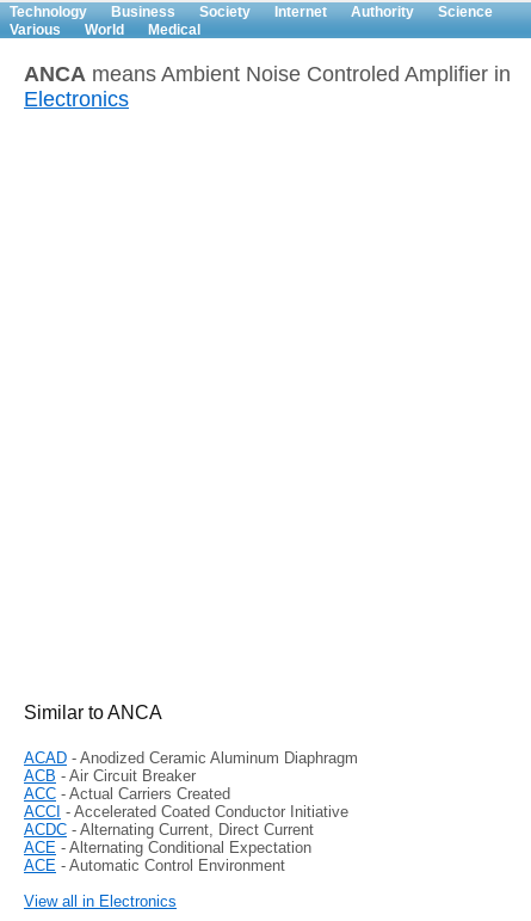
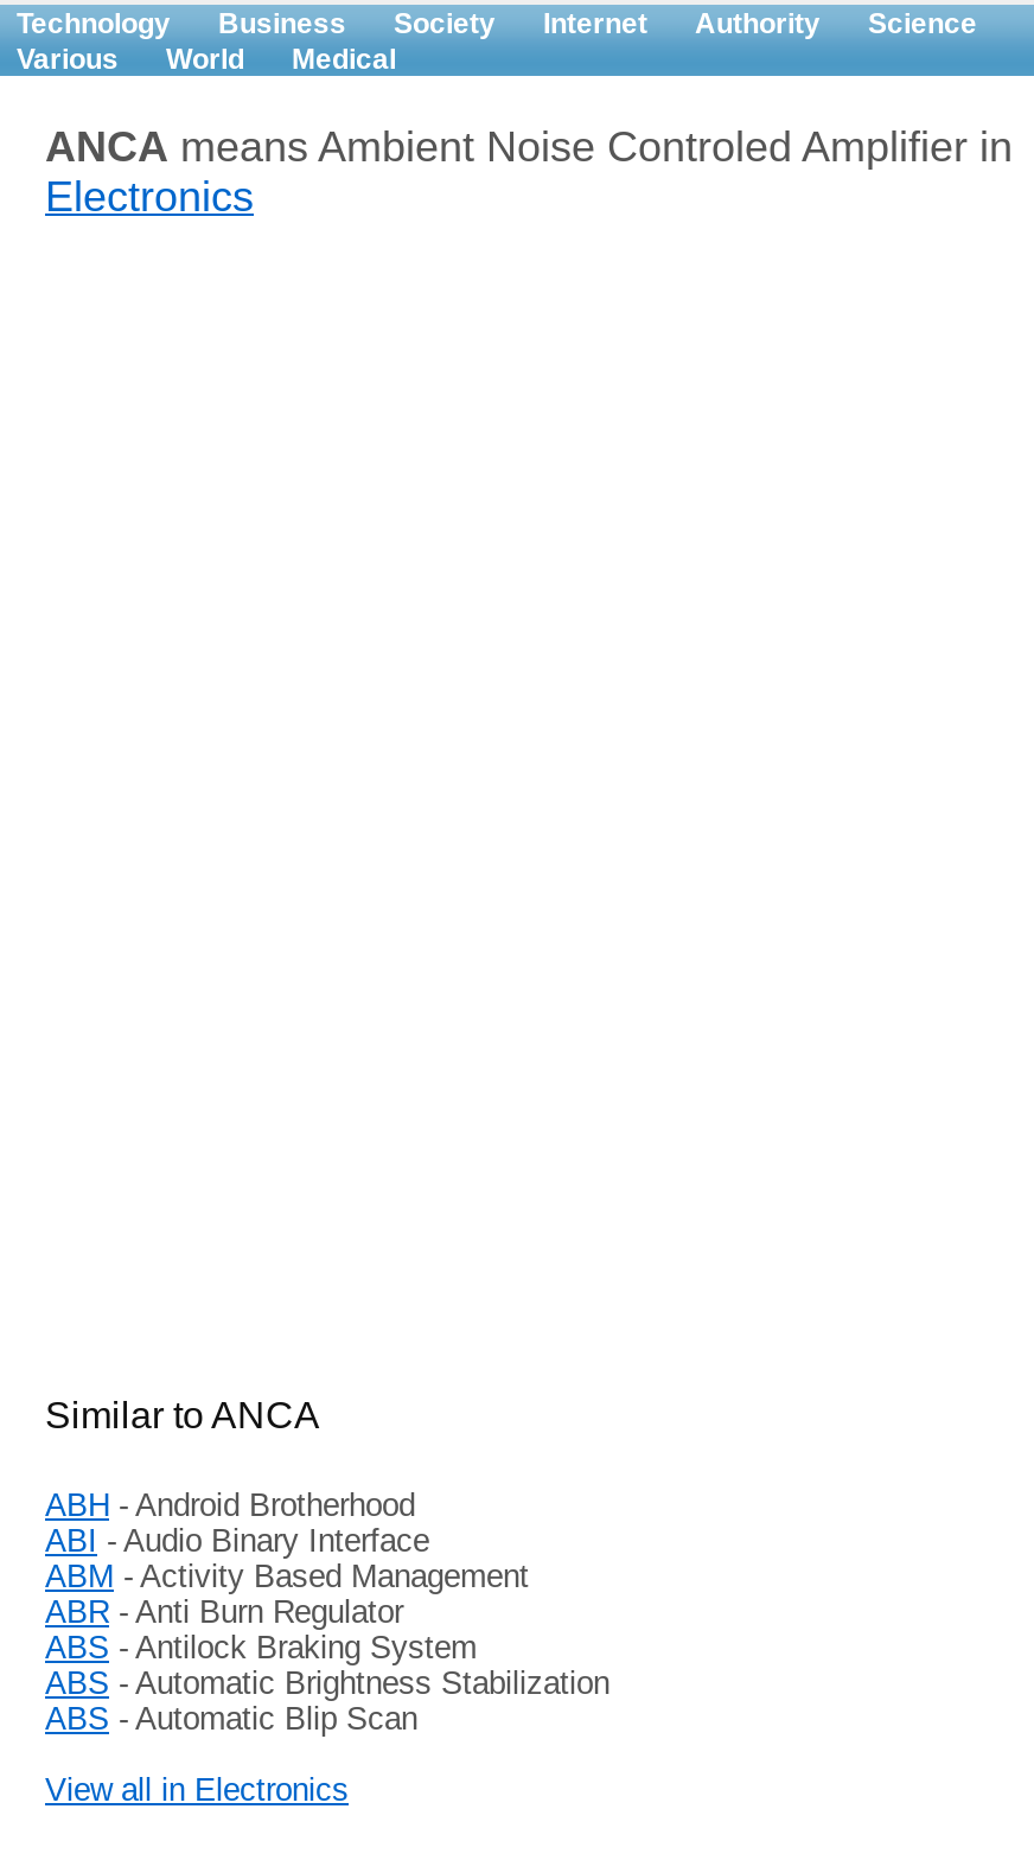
- ACAD - Anodized Ceramic Aluminum Diaphragm
- ACB - Air Circuit Breaker
- ACC - Actual Carriers Created
- ACCI - Accelerated Coated Conductor Initiative
- ACDC - Alternating Current, Direct Current
- ACE - Alternating Conditional Expectation
- ACE - Automatic Control Environment
+ ABH - Android Brotherhood
+ ABI - Audio Binary Interface
+ ABM - Activity Based Management
+ ABR - Anti Burn Regulator
+ ABS - Antilock Braking System
+ ABS - Automatic Brightness Stabilization
+ ABS - Automatic Blip Scan
